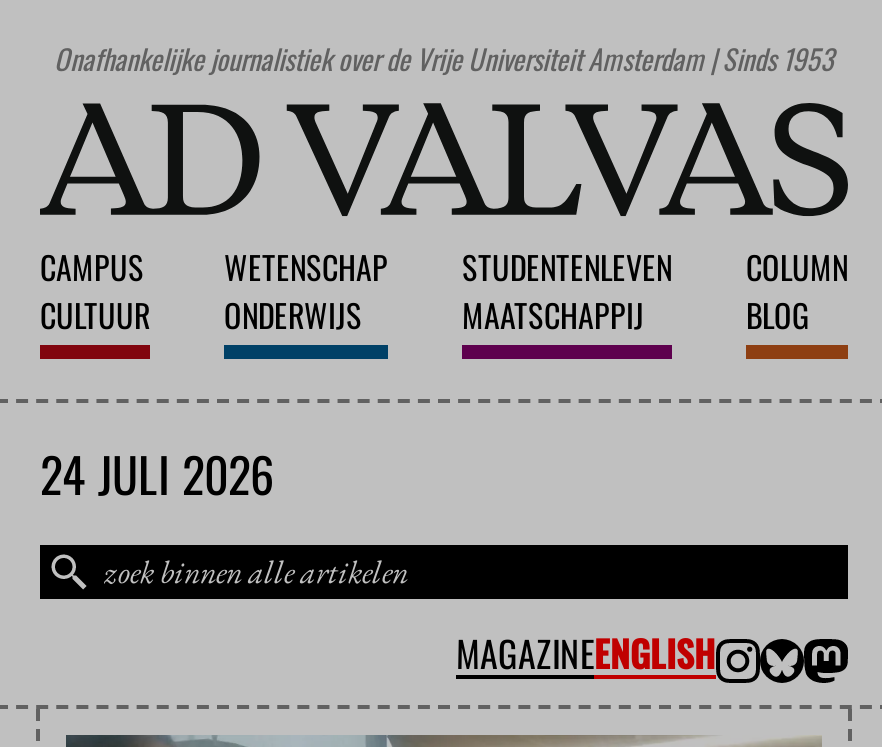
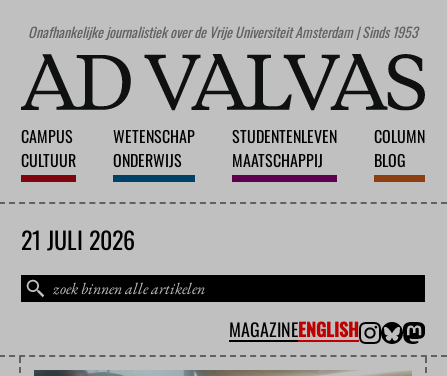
- 24 JULI 2026
+ 21 JULI 2026
